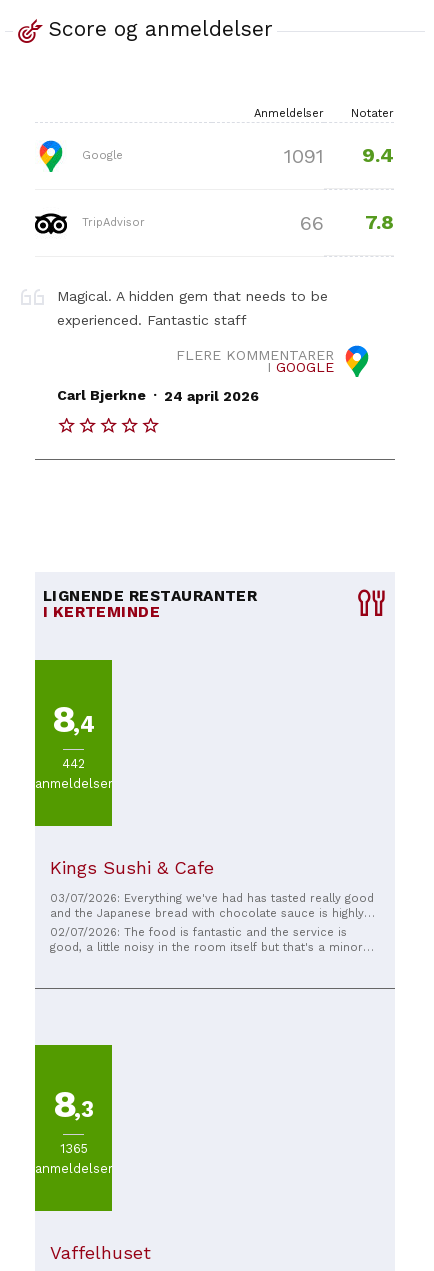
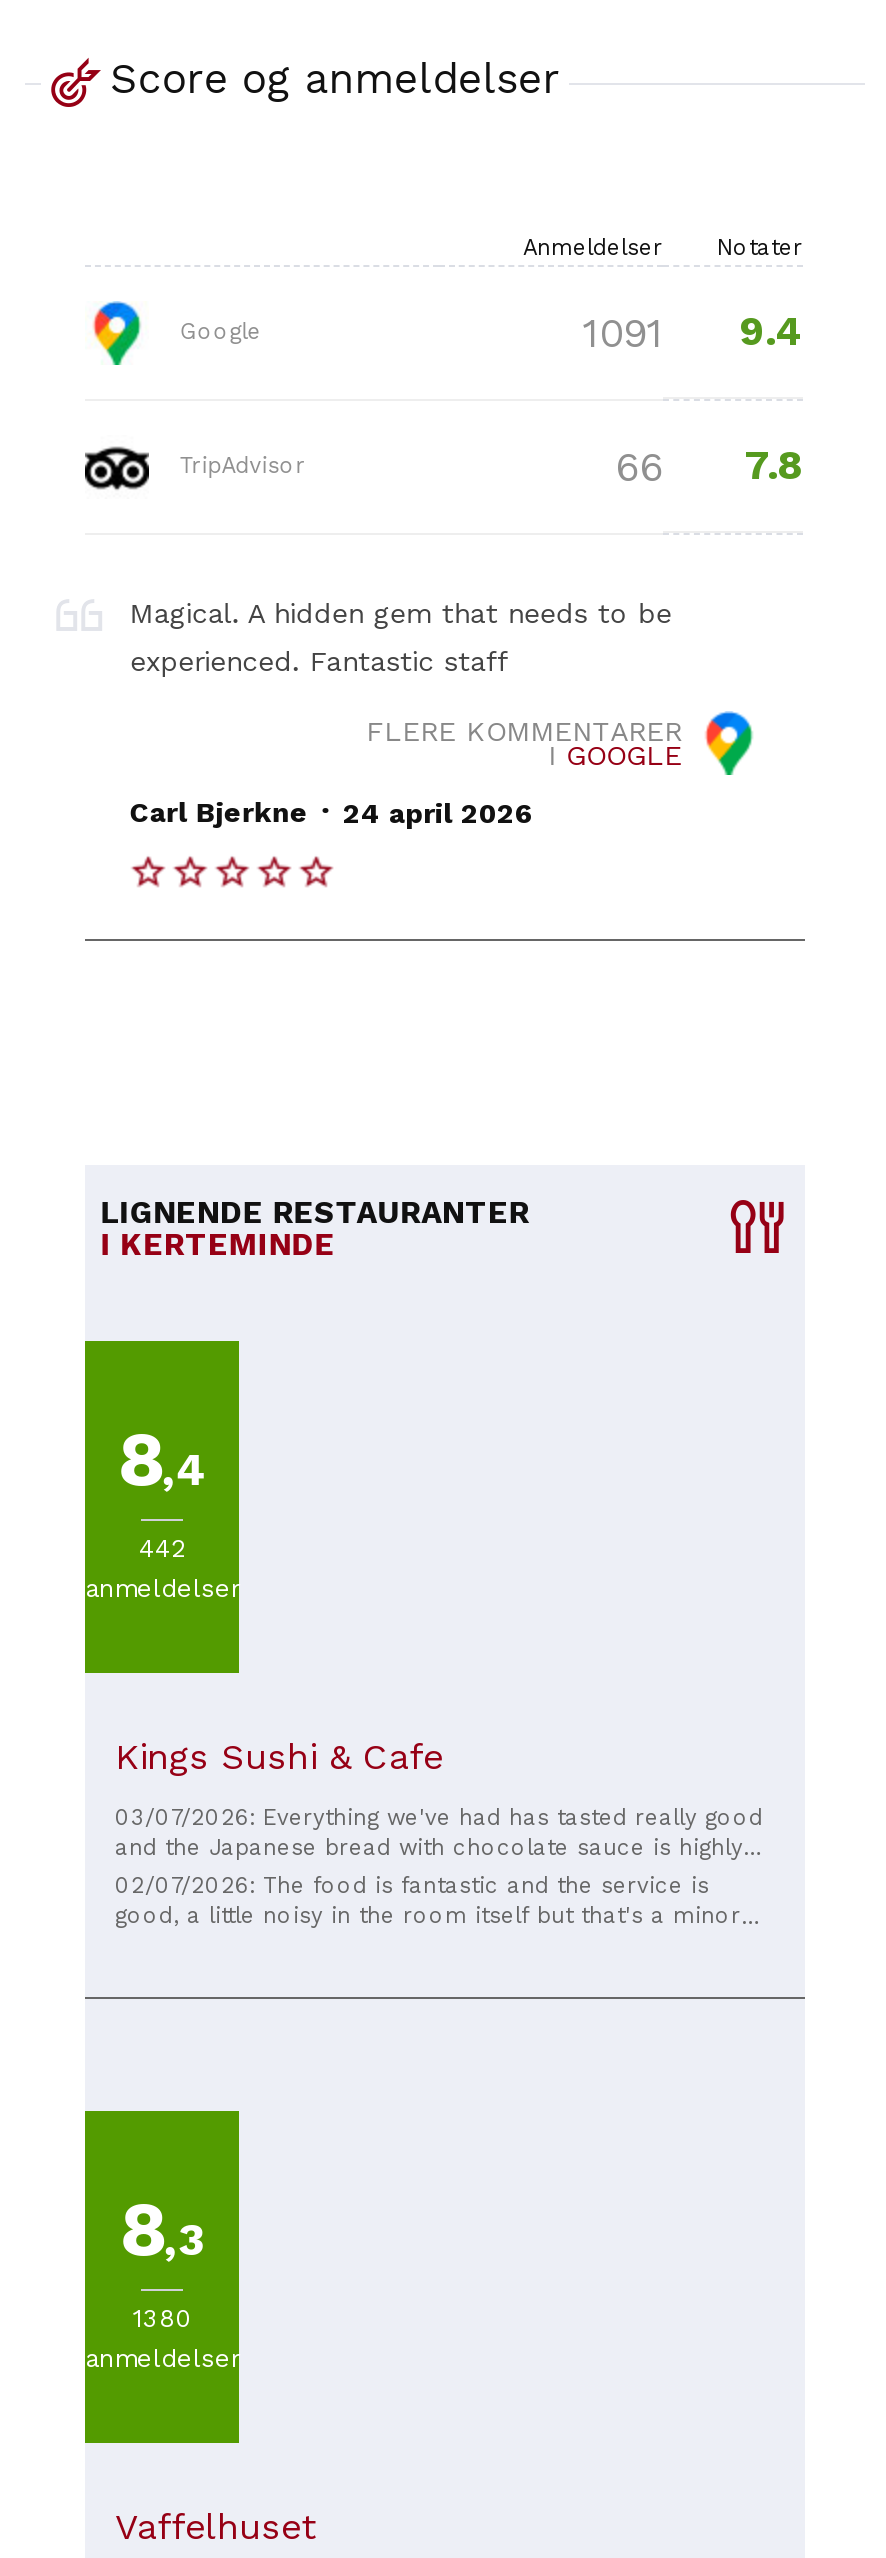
- 1365
+ 1380
